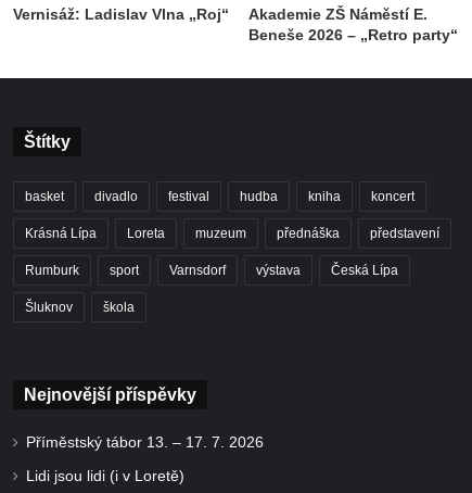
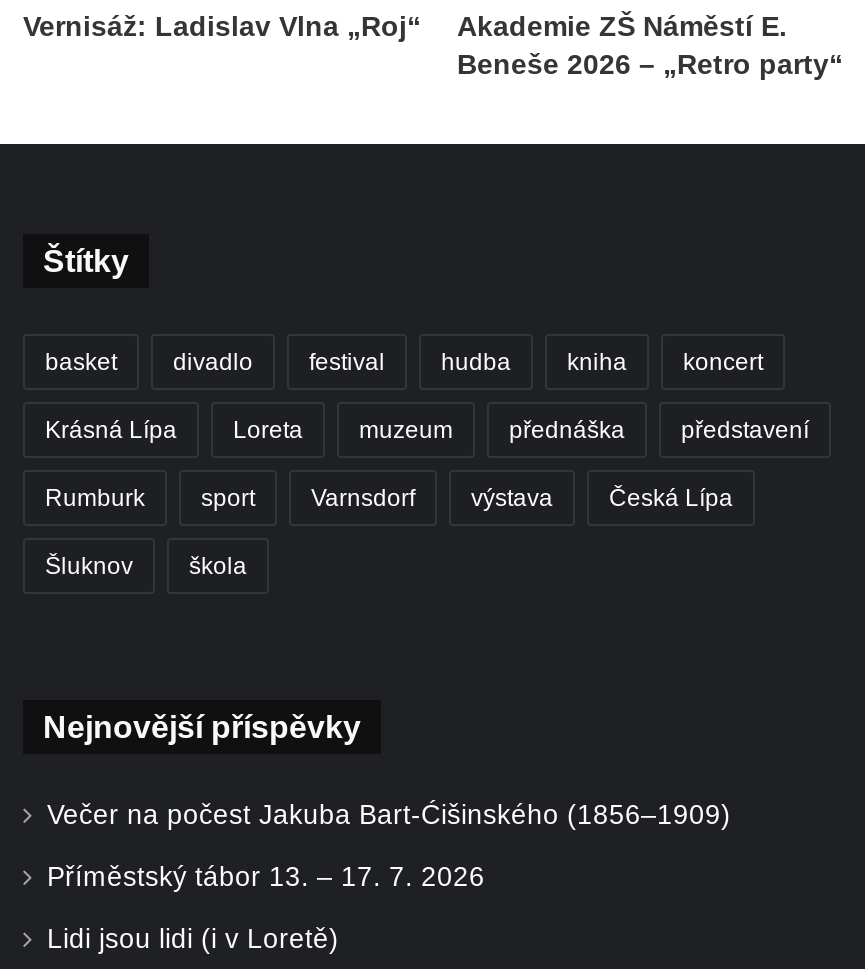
+ Večer na počest Jakuba Bart-Ćišinského (1856–1909)
